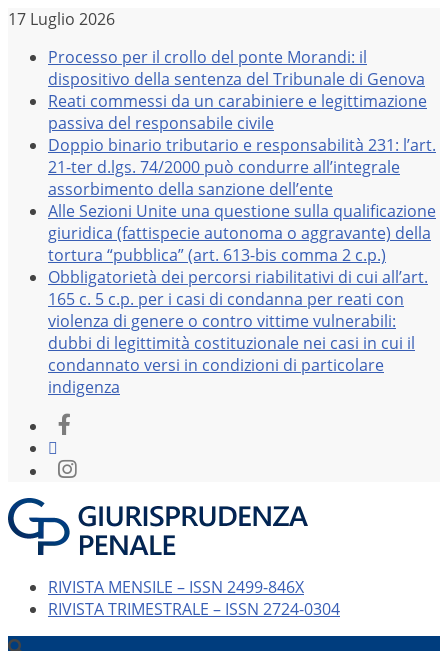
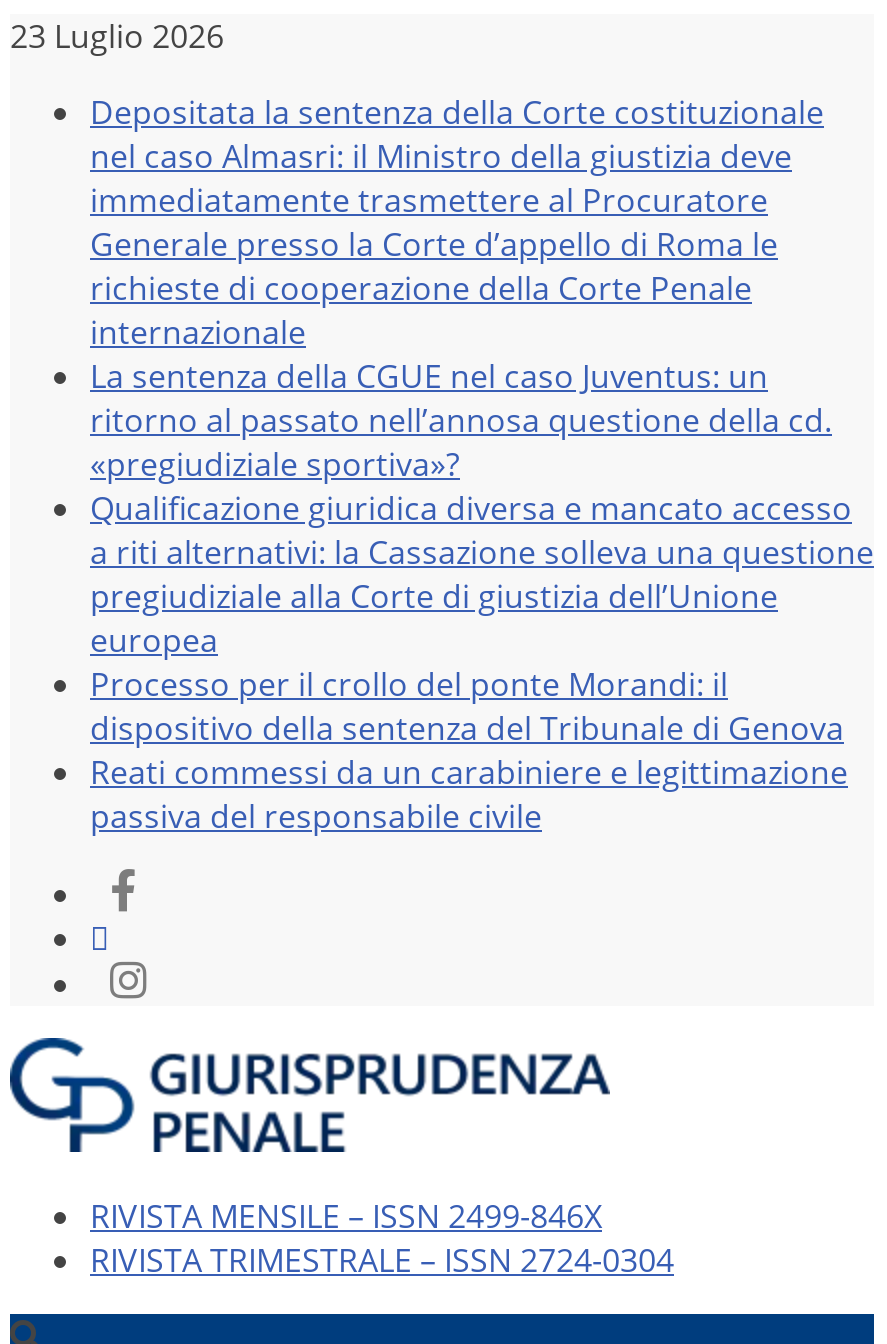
- 17 Luglio 2026
+ 23 Luglio 2026
+ Depositata la sentenza della Corte costituzionale
+ nel caso Almasri: il Ministro della giustizia deve
+ immediatamente trasmettere al Procuratore
+ Generale presso la Corte d’appello di Roma le
+ richieste di cooperazione della Corte Penale
+ internazionale
+ La sentenza della CGUE nel caso Juventus: un
+ ritorno al passato nell’annosa questione della cd.
+ «pregiudiziale sportiva»?
+ Qualificazione giuridica diversa e mancato accesso
+ a riti alternativi: la Cassazione solleva una questione
+ pregiudiziale alla Corte di giustizia dell’Unione
+ europea

moved down: Processo per il crollo del ponte Morandi: il | dispositivo della sentenza del Tribunale di Genova | Reati commessi da un carabiniere e legittimazione | passiva del responsabile civile

- Doppio binario tributario e responsabilità 231: l’art.
- 21-ter d.lgs. 74/2000 può condurre all’integrale
- assorbimento della sanzione dell’ente
- Alle Sezioni Unite una questione sulla qualificazione
- giuridica (fattispecie autonoma o aggravante) della
- tortura “pubblica” (art. 613-bis comma 2 c.p.)
- Obbligatorietà dei percorsi riabilitativi di cui all’art.
- 165 c. 5 c.p. per i casi di condanna per reati con
- violenza di genere o contro vittime vulnerabili:
- dubbi di legittimità costituzionale nei casi in cui il
- condannato versi in condizioni di particolare
- indigenza
